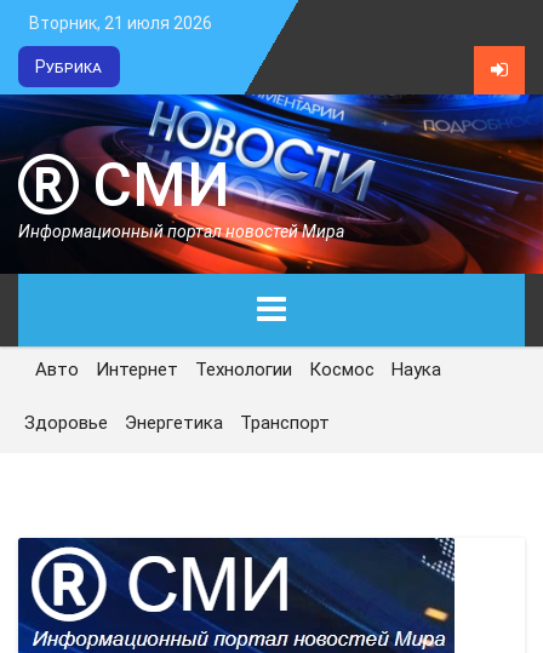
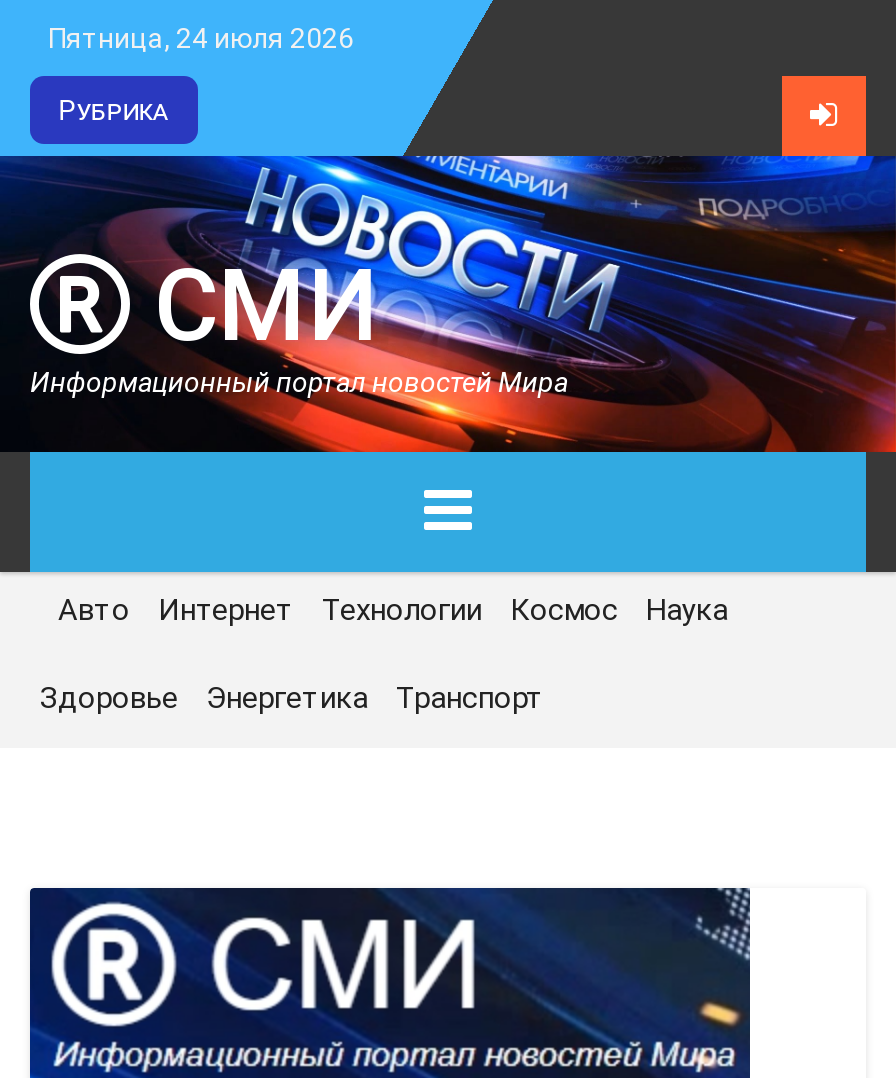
- Вторник, 21 июля 2026
+ Пятница, 24 июля 2026
